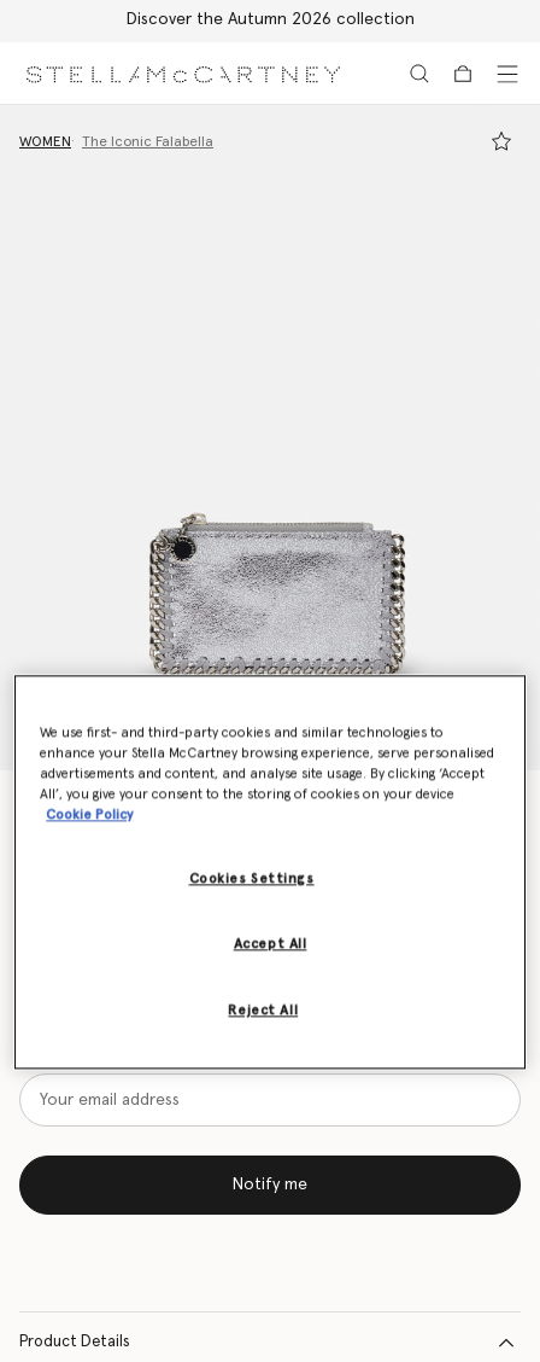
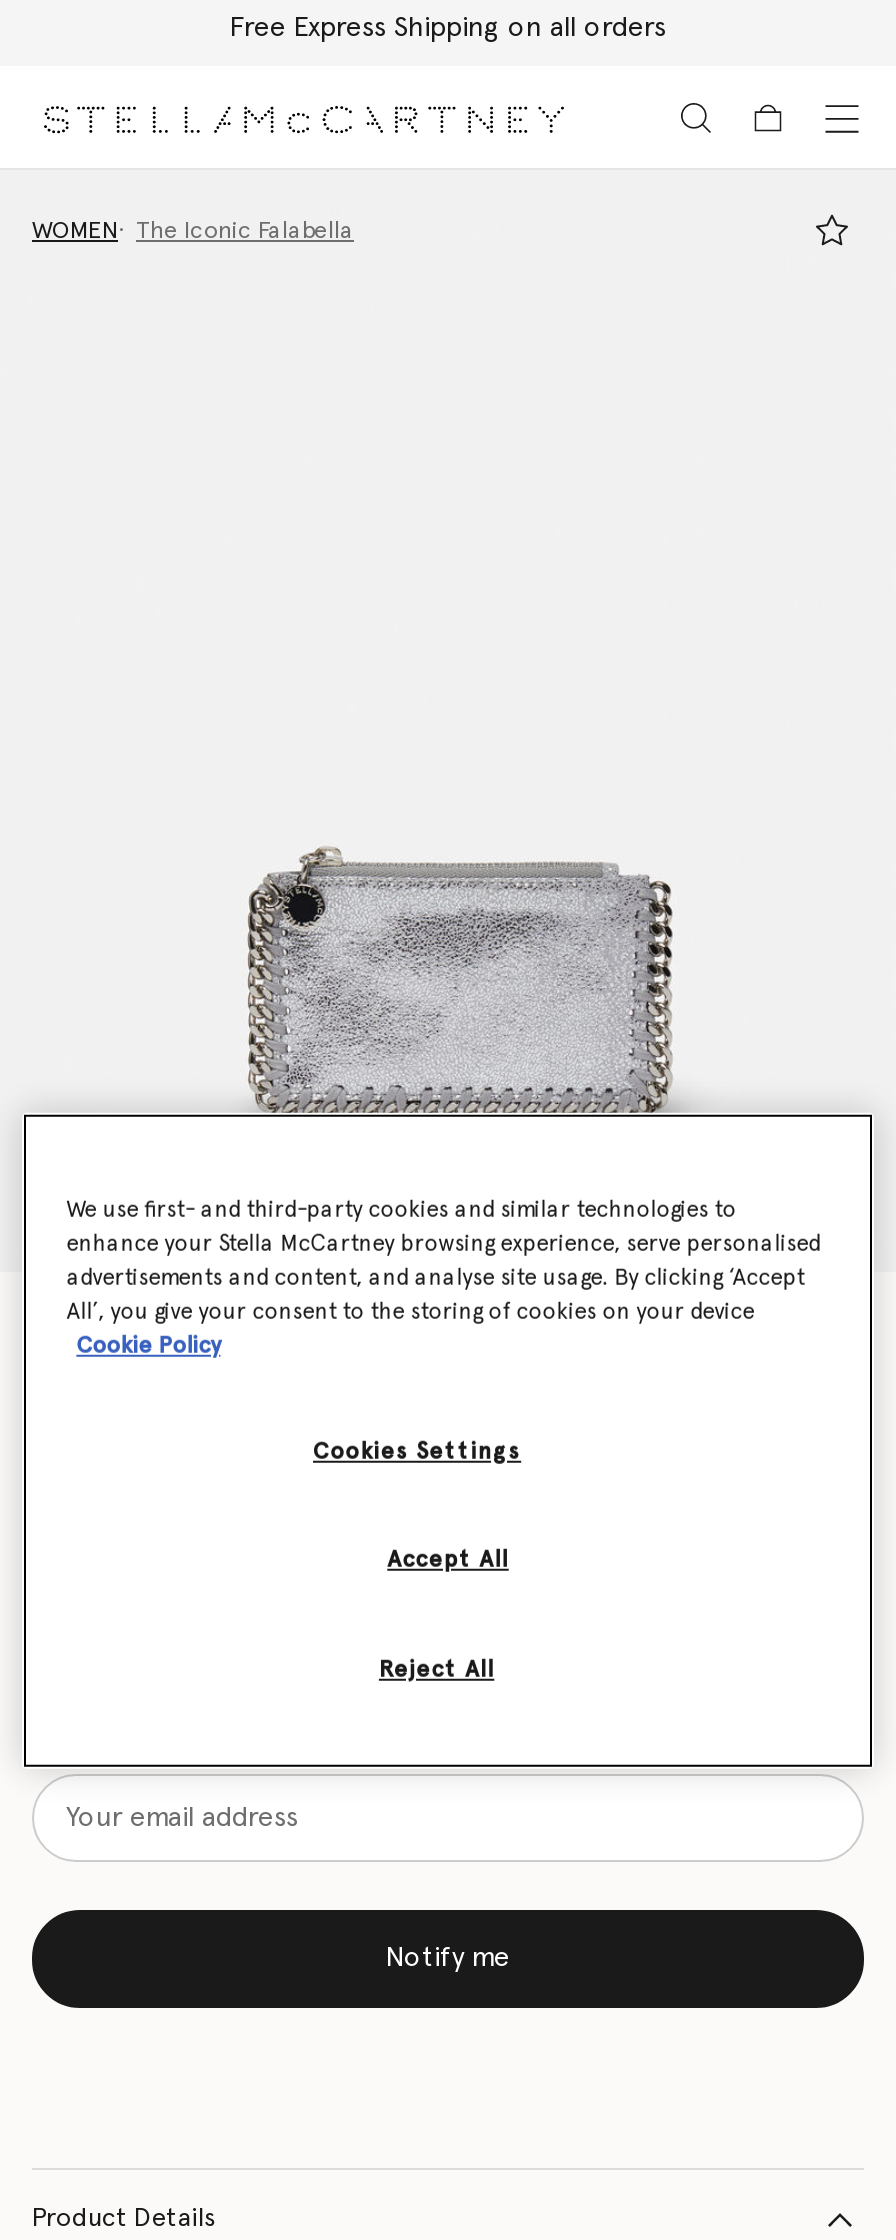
- Discover the Autumn 2026 collection
+ Free Express Shipping on all orders
